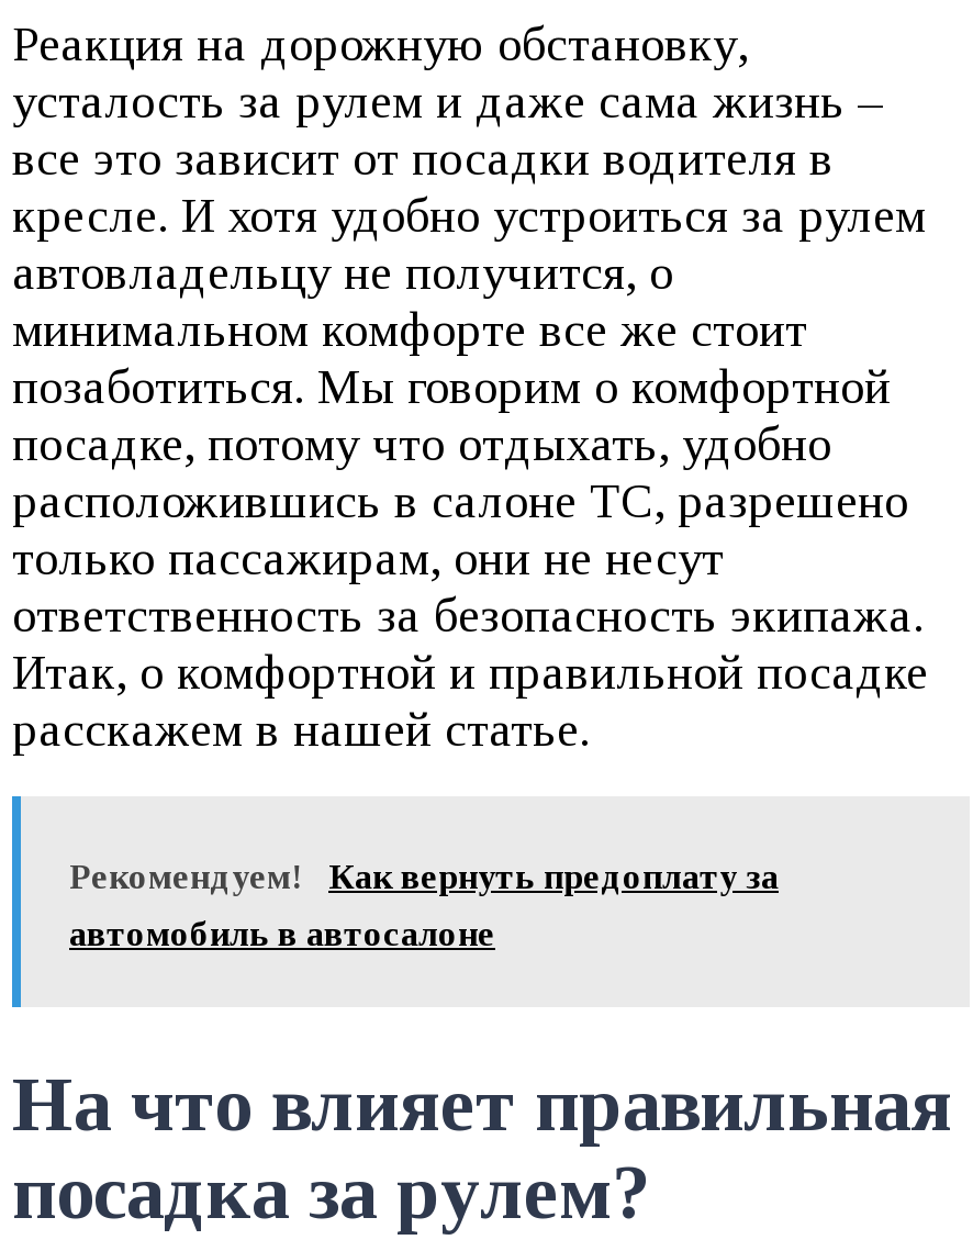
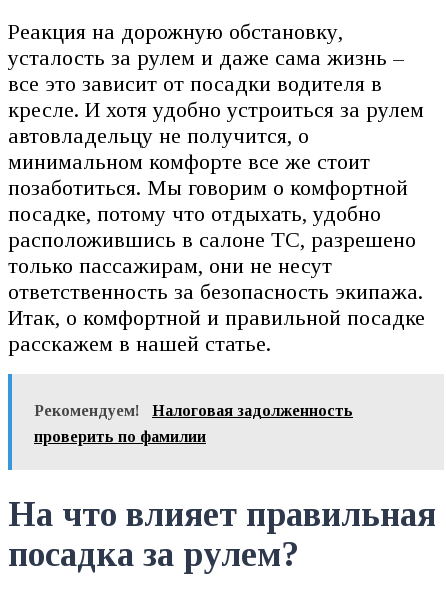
- Как вернуть предоплату за
+ Налоговая задолженность

- автомобиль в автосалоне
+ проверить по фамилии
